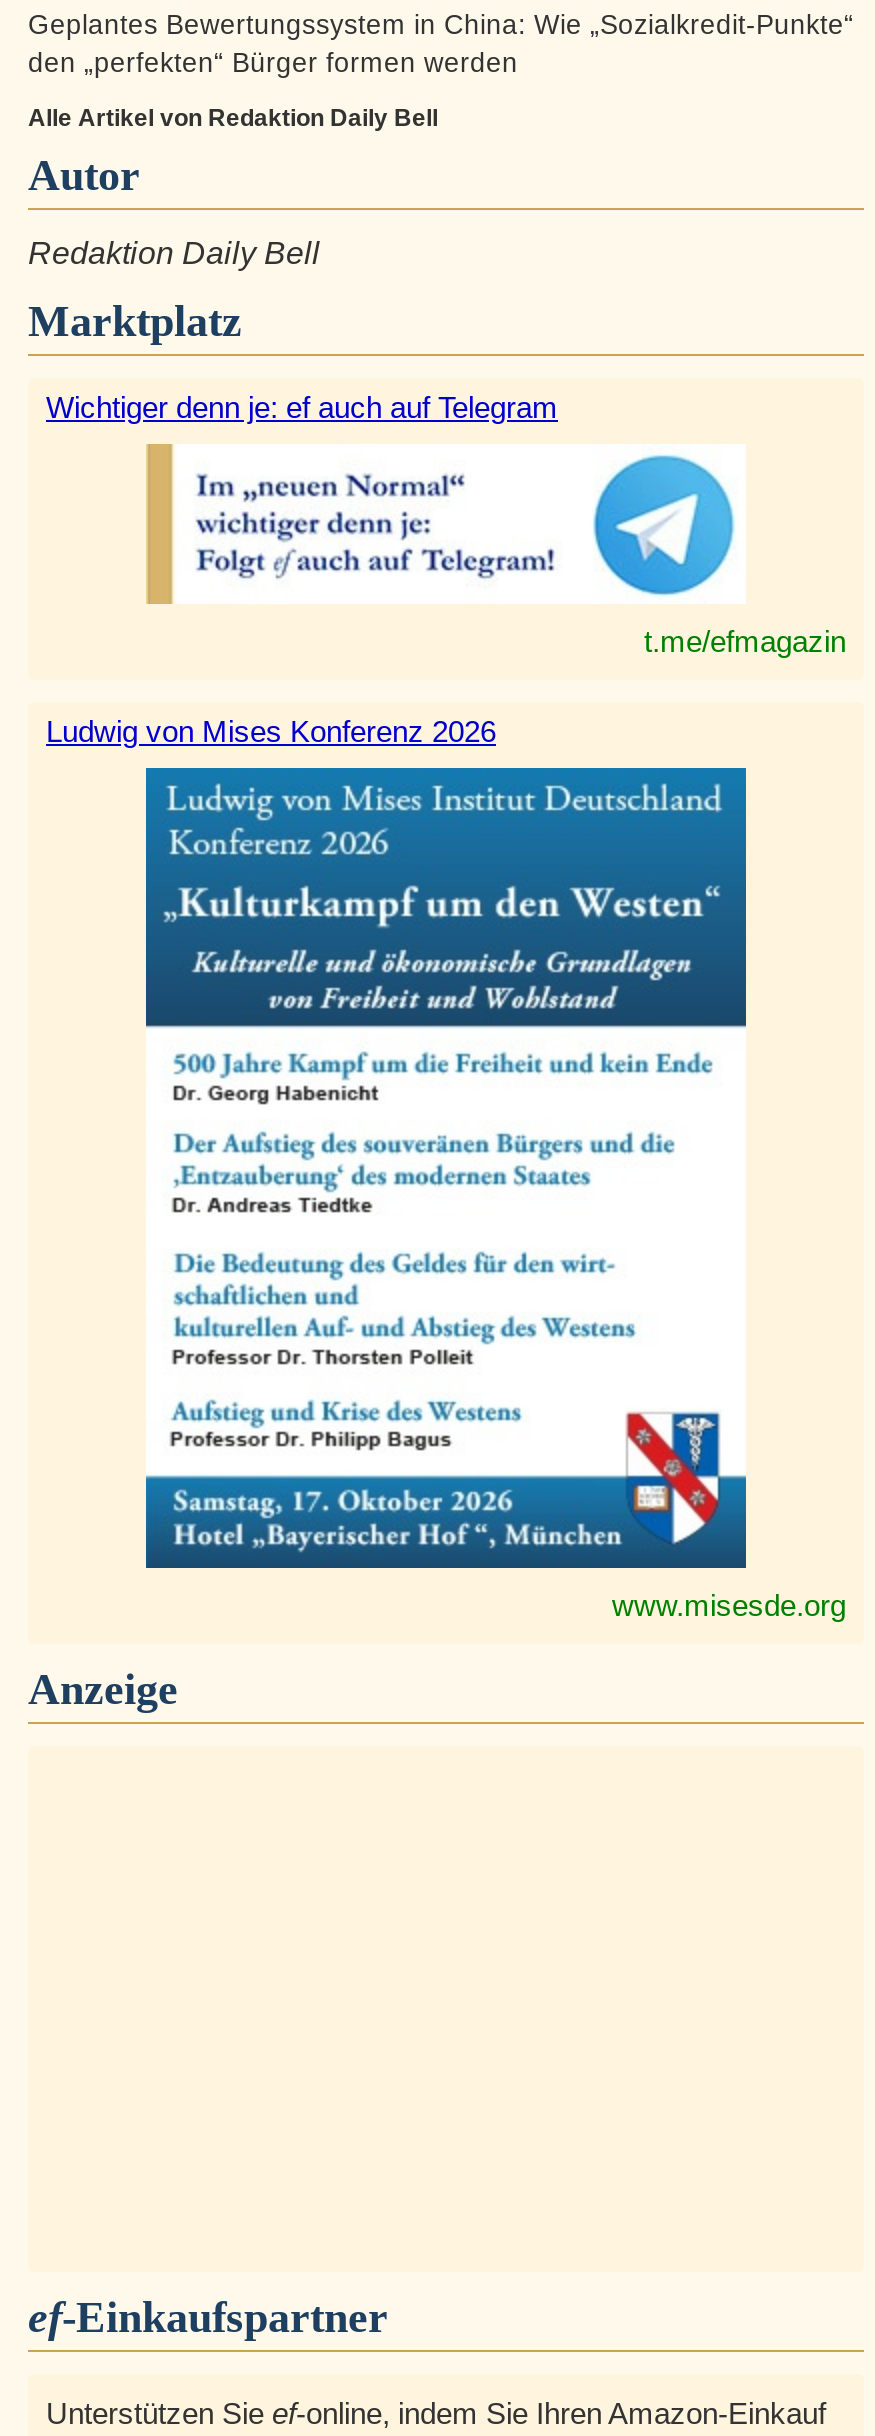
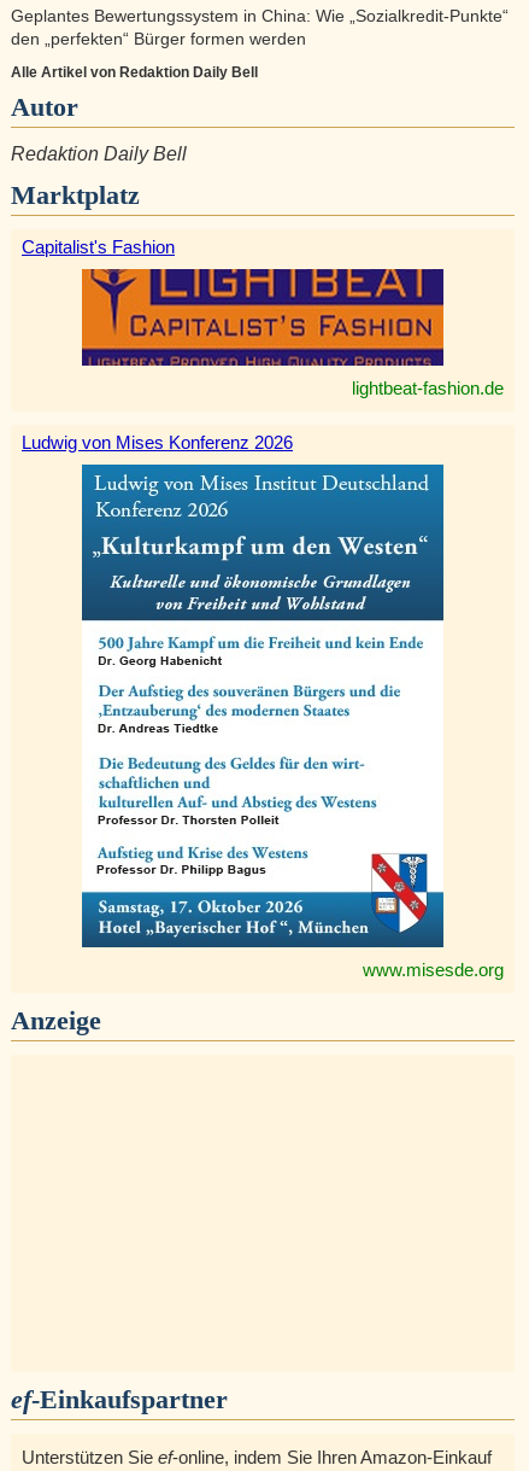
- Wichtiger denn je: ef auch auf Telegram
+ Capitalist's Fashion

- [image]
- t.me/efmagazin
+ [image]
+ lightbeat-fashion.de
